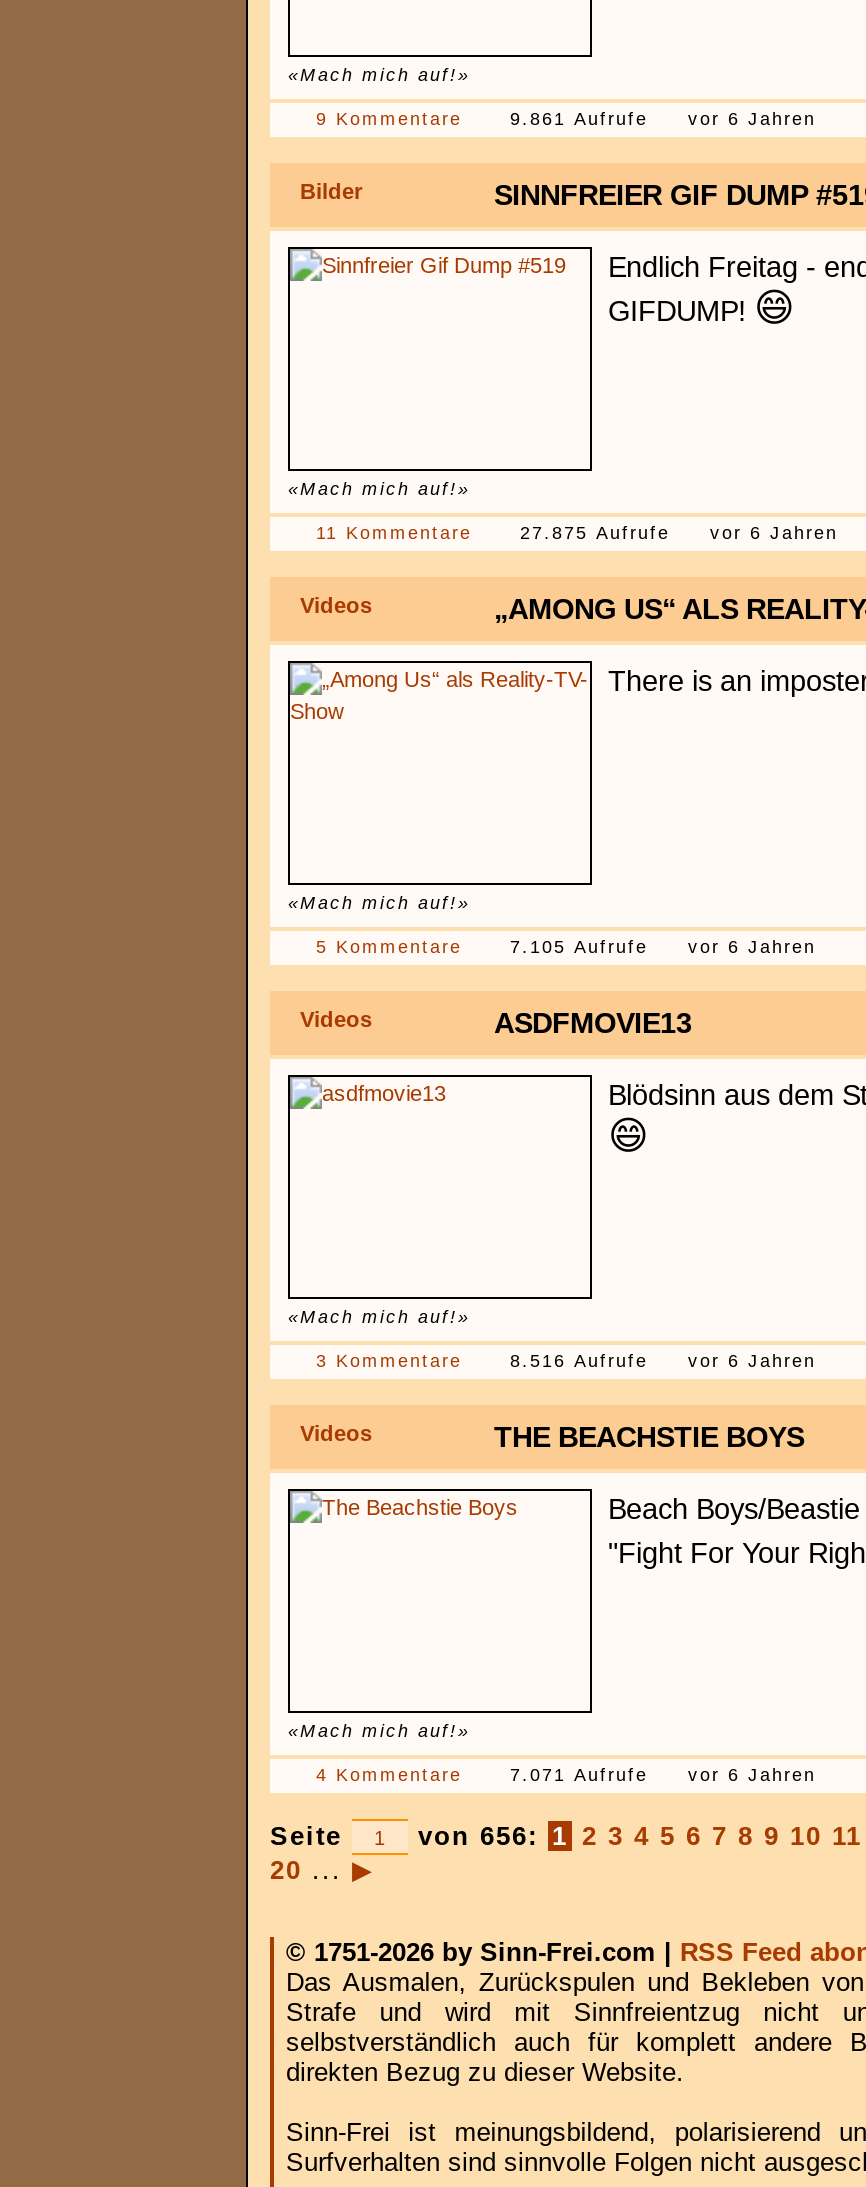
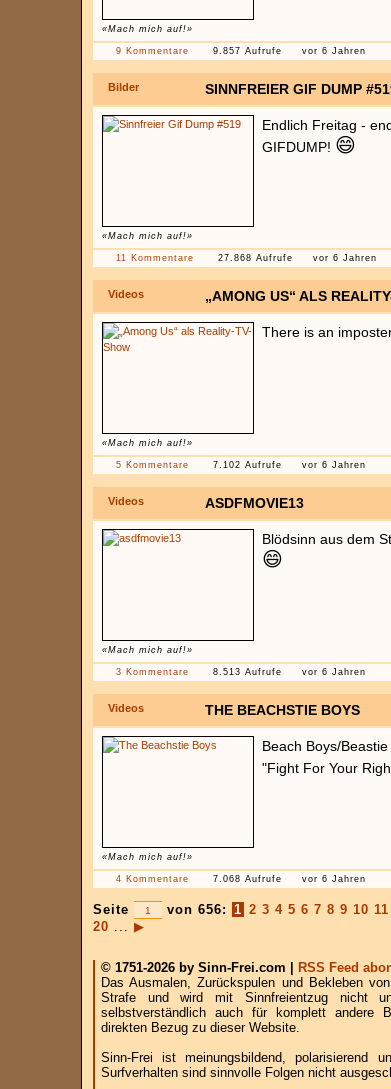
- 9.861 Aufrufe vor 6 Jahren
+ 9.857 Aufrufe vor 6 Jahren

- 27.875 Aufrufe vor 6 Jahren
+ 27.868 Aufrufe vor 6 Jahren

- 7.105 Aufrufe vor 6 Jahren
+ 7.102 Aufrufe vor 6 Jahren

- 8.516 Aufrufe vor 6 Jahren
+ 8.513 Aufrufe vor 6 Jahren

- 7.071 Aufrufe vor 6 Jahren
+ 7.068 Aufrufe vor 6 Jahren
